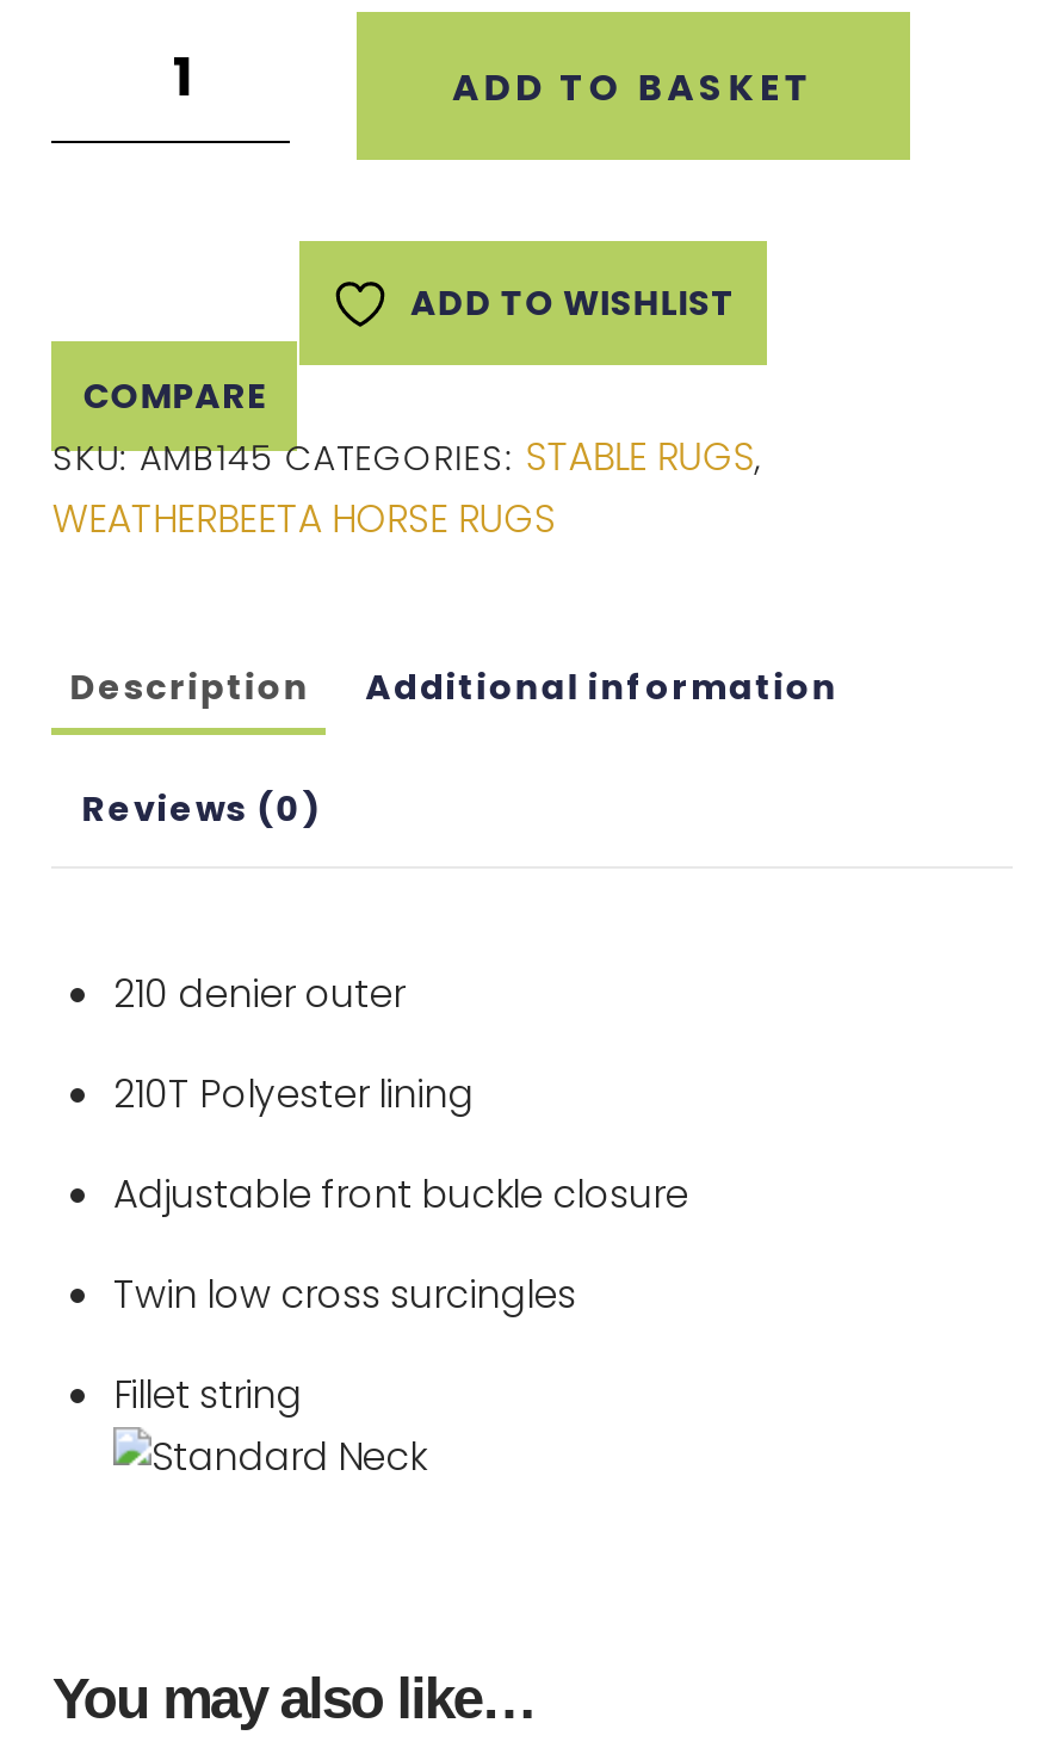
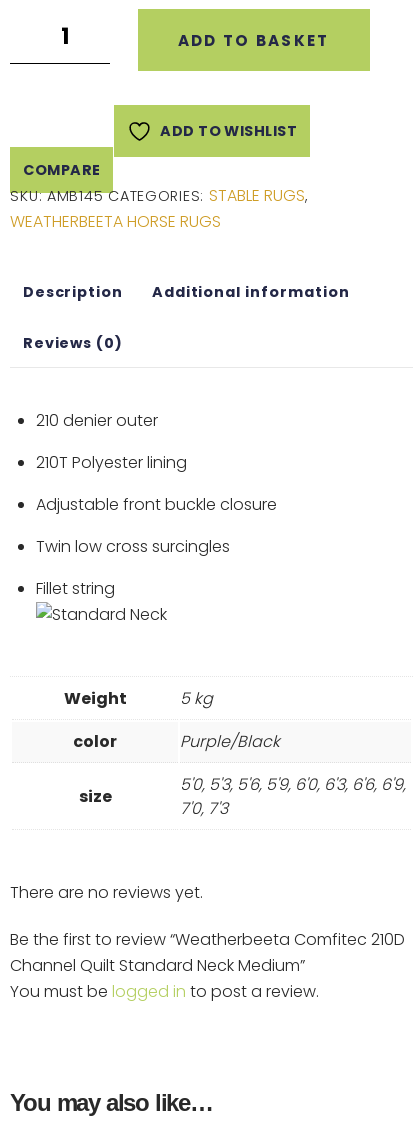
+ There are no reviews yet.
+ Be the first to review “Weatherbeeta Comfitec 210D
+ Channel Quilt Standard Neck Medium”
+ You must be logged in to post a review.

+ Weight
+ 5 kg
+ color
+ Purple/Black
+ size

+ 5'0, 5'3, 5'6, 5'9, 6'0, 6'3, 6'6, 6'9,
+ 7'0, 7'3
